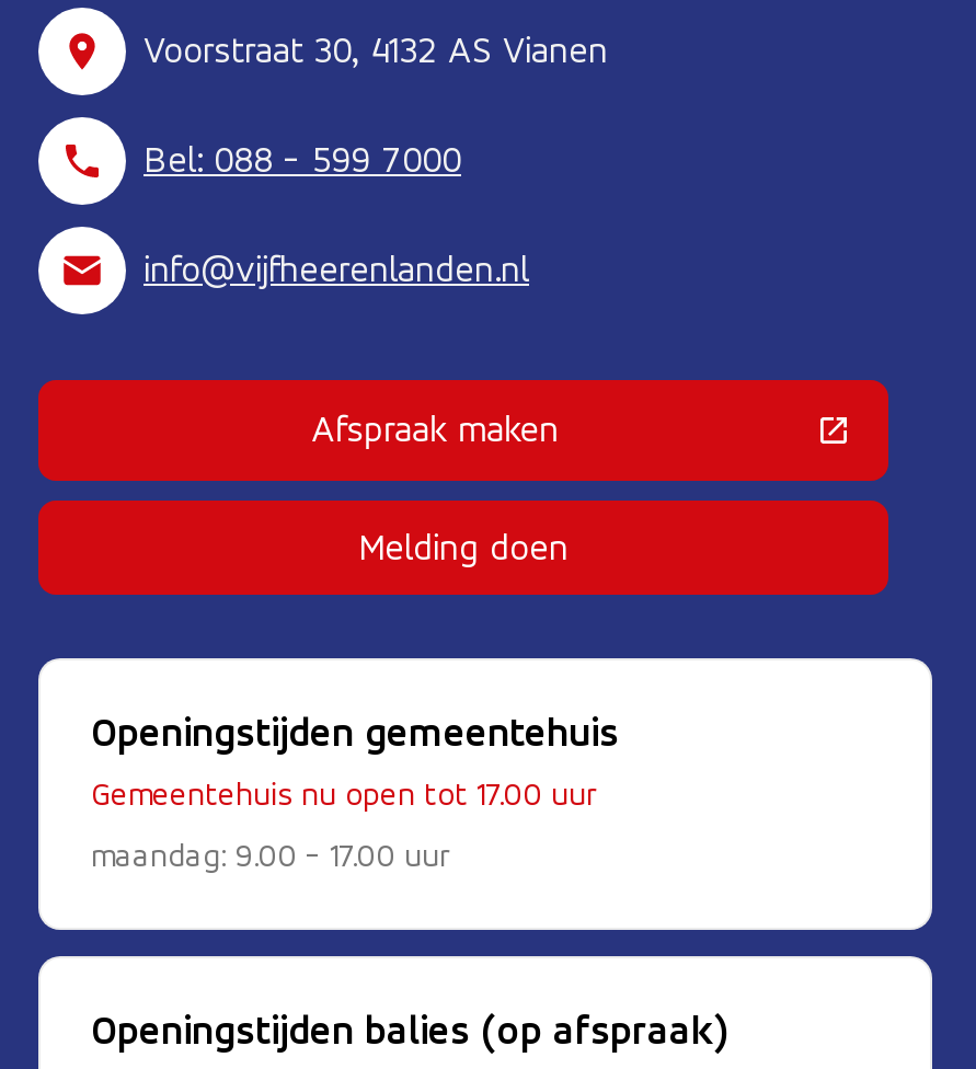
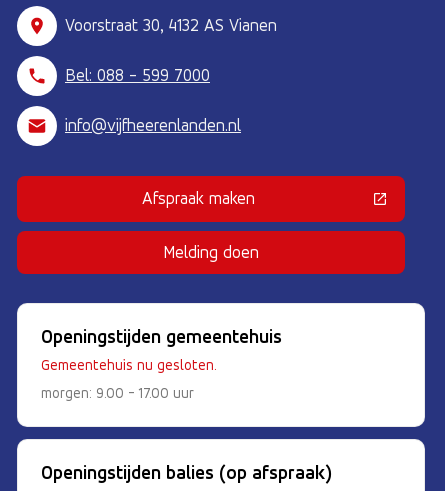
- Gemeentehuis nu open tot 17.00 uur
+ Gemeentehuis nu gesloten.

- maandag: 9.00 - 17.00 uur
+ morgen: 9.00 - 17.00 uur
